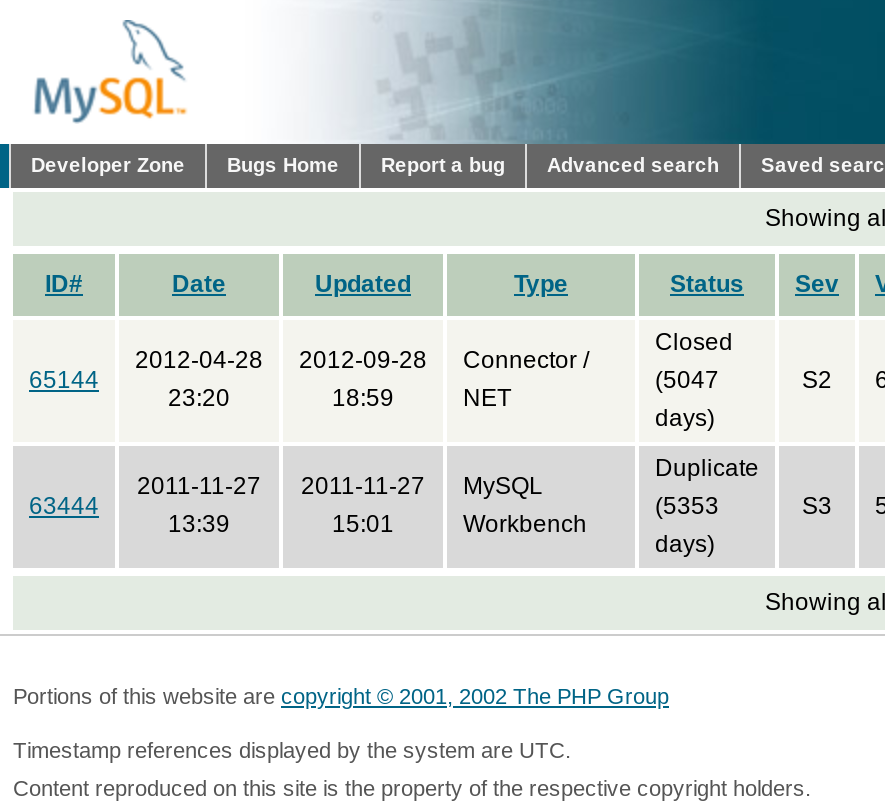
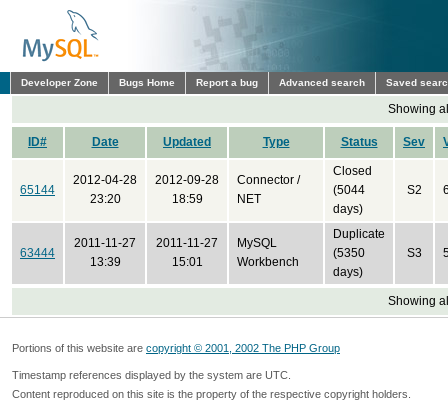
- (5047
+ (5044

- (5353
+ (5350
